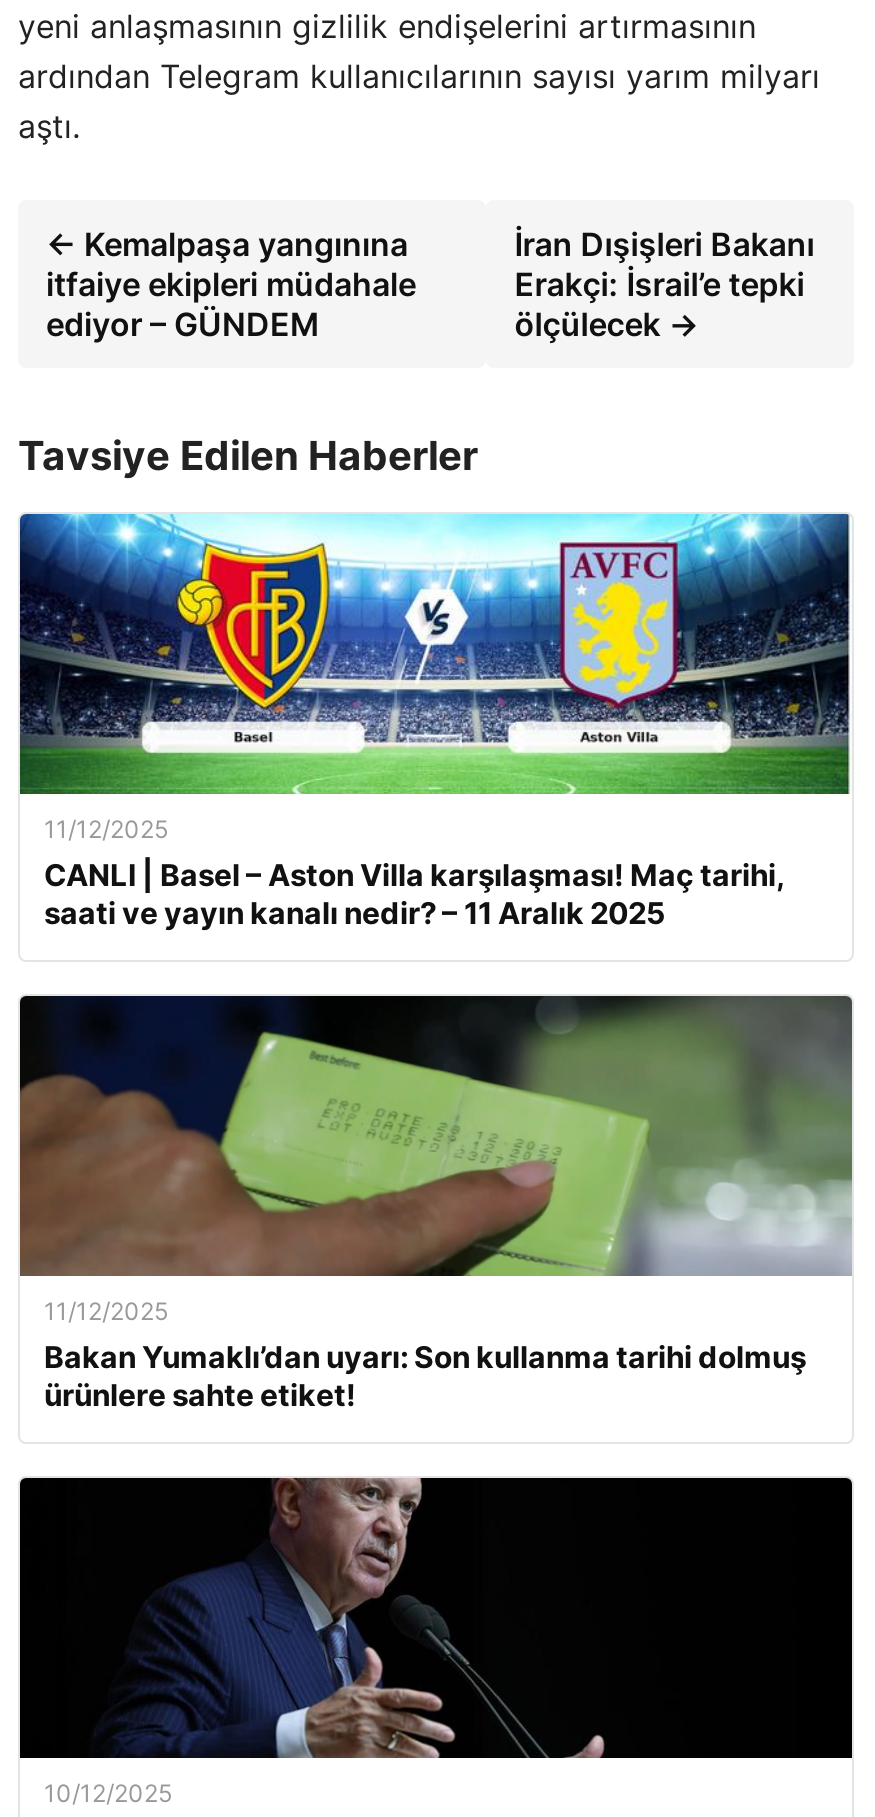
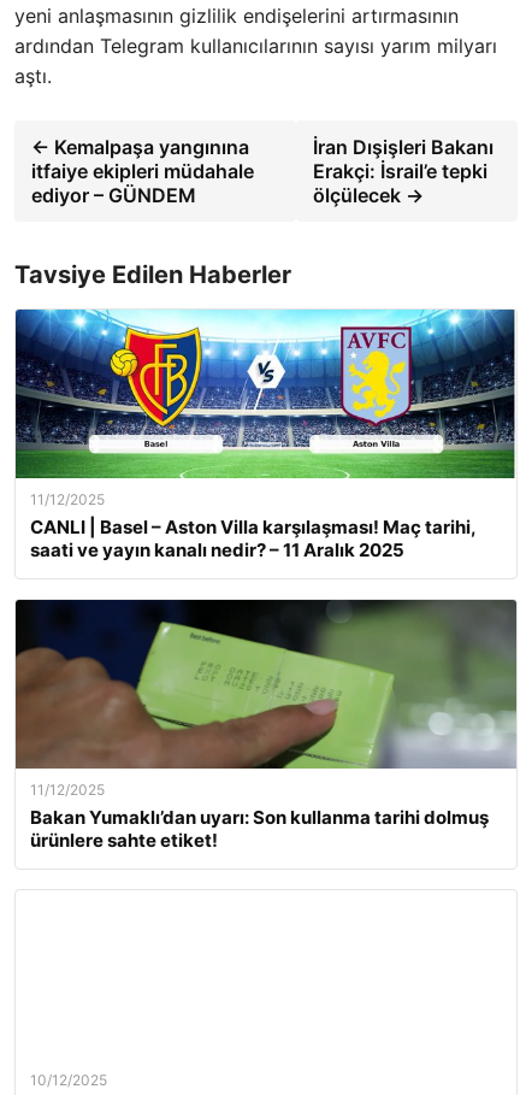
- [image]
